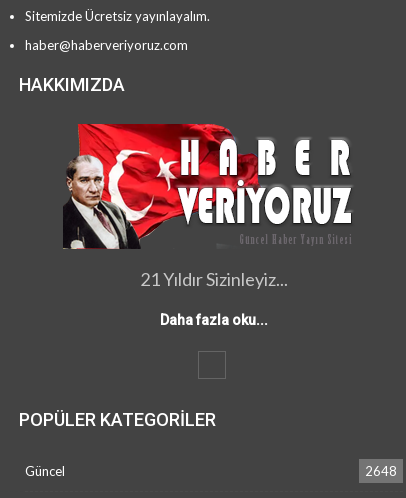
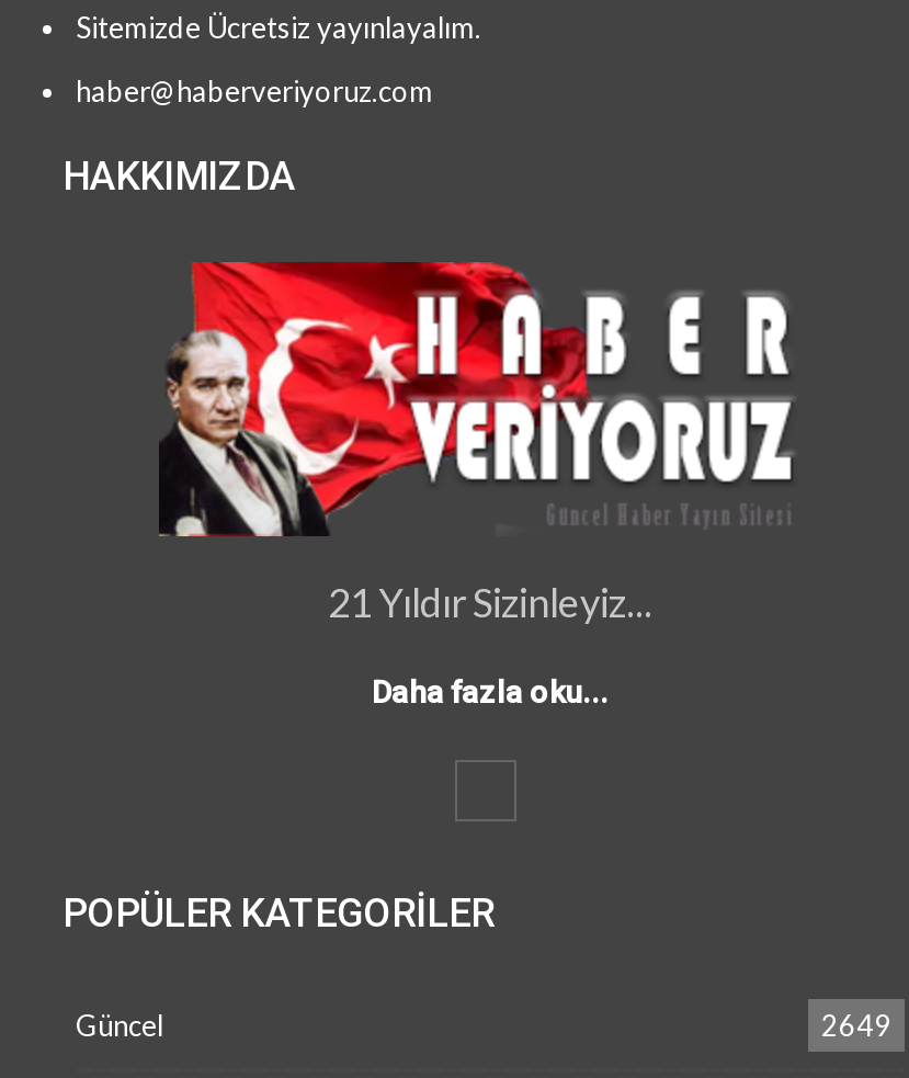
- 2648
+ 2649
